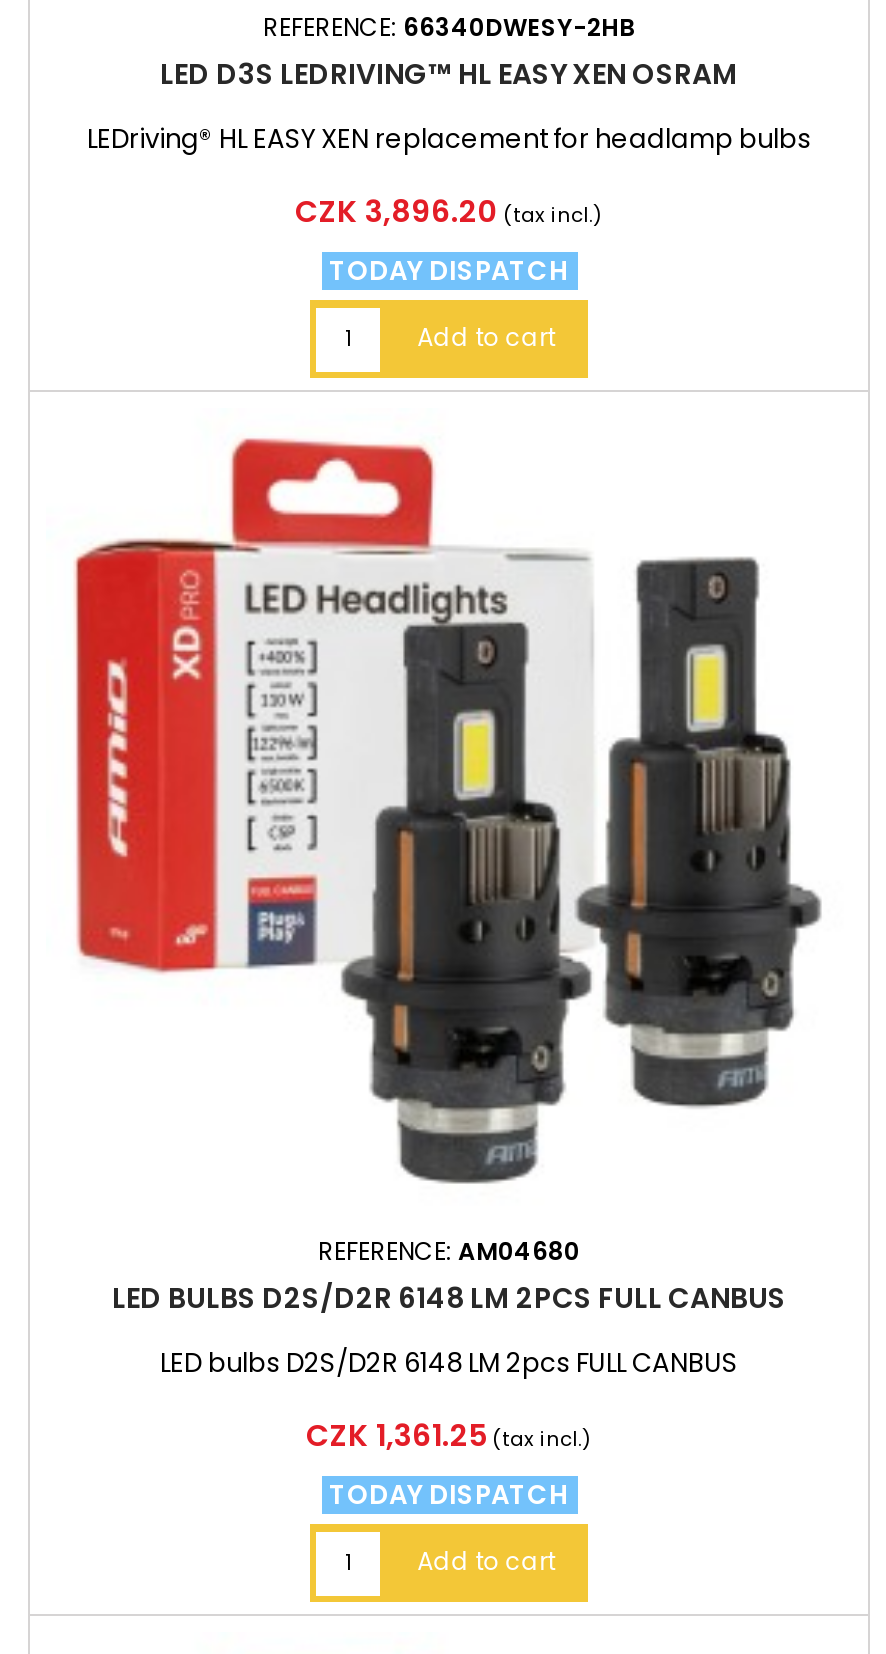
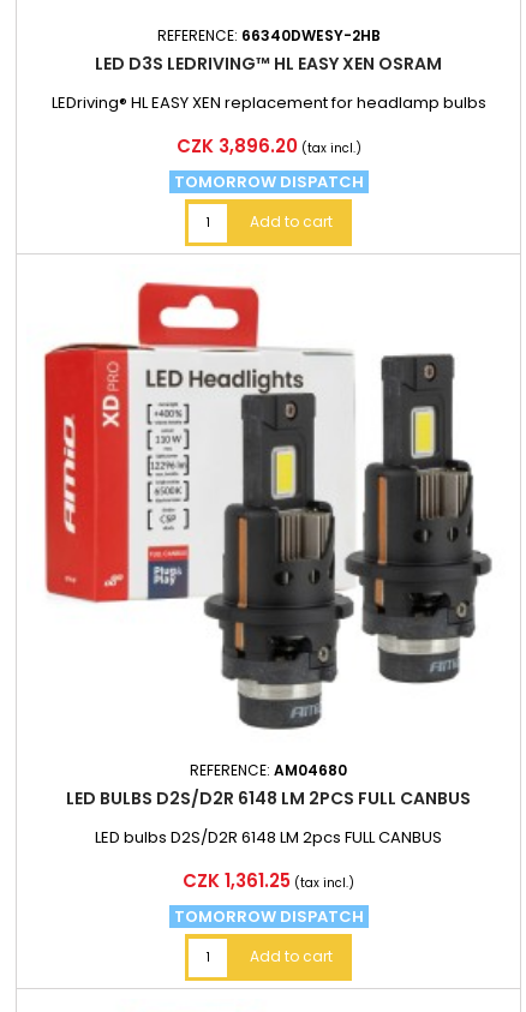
- TODAY DISPATCH
+ TOMORROW DISPATCH

- TODAY DISPATCH
+ TOMORROW DISPATCH
